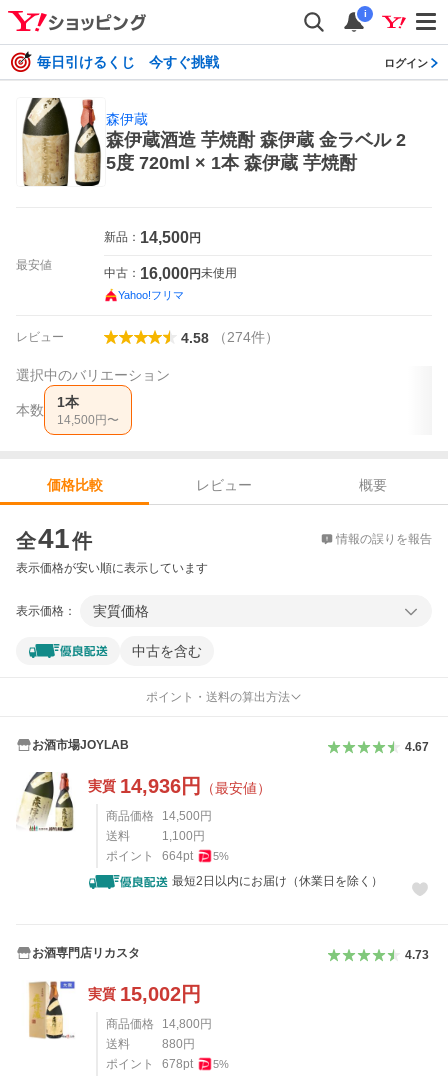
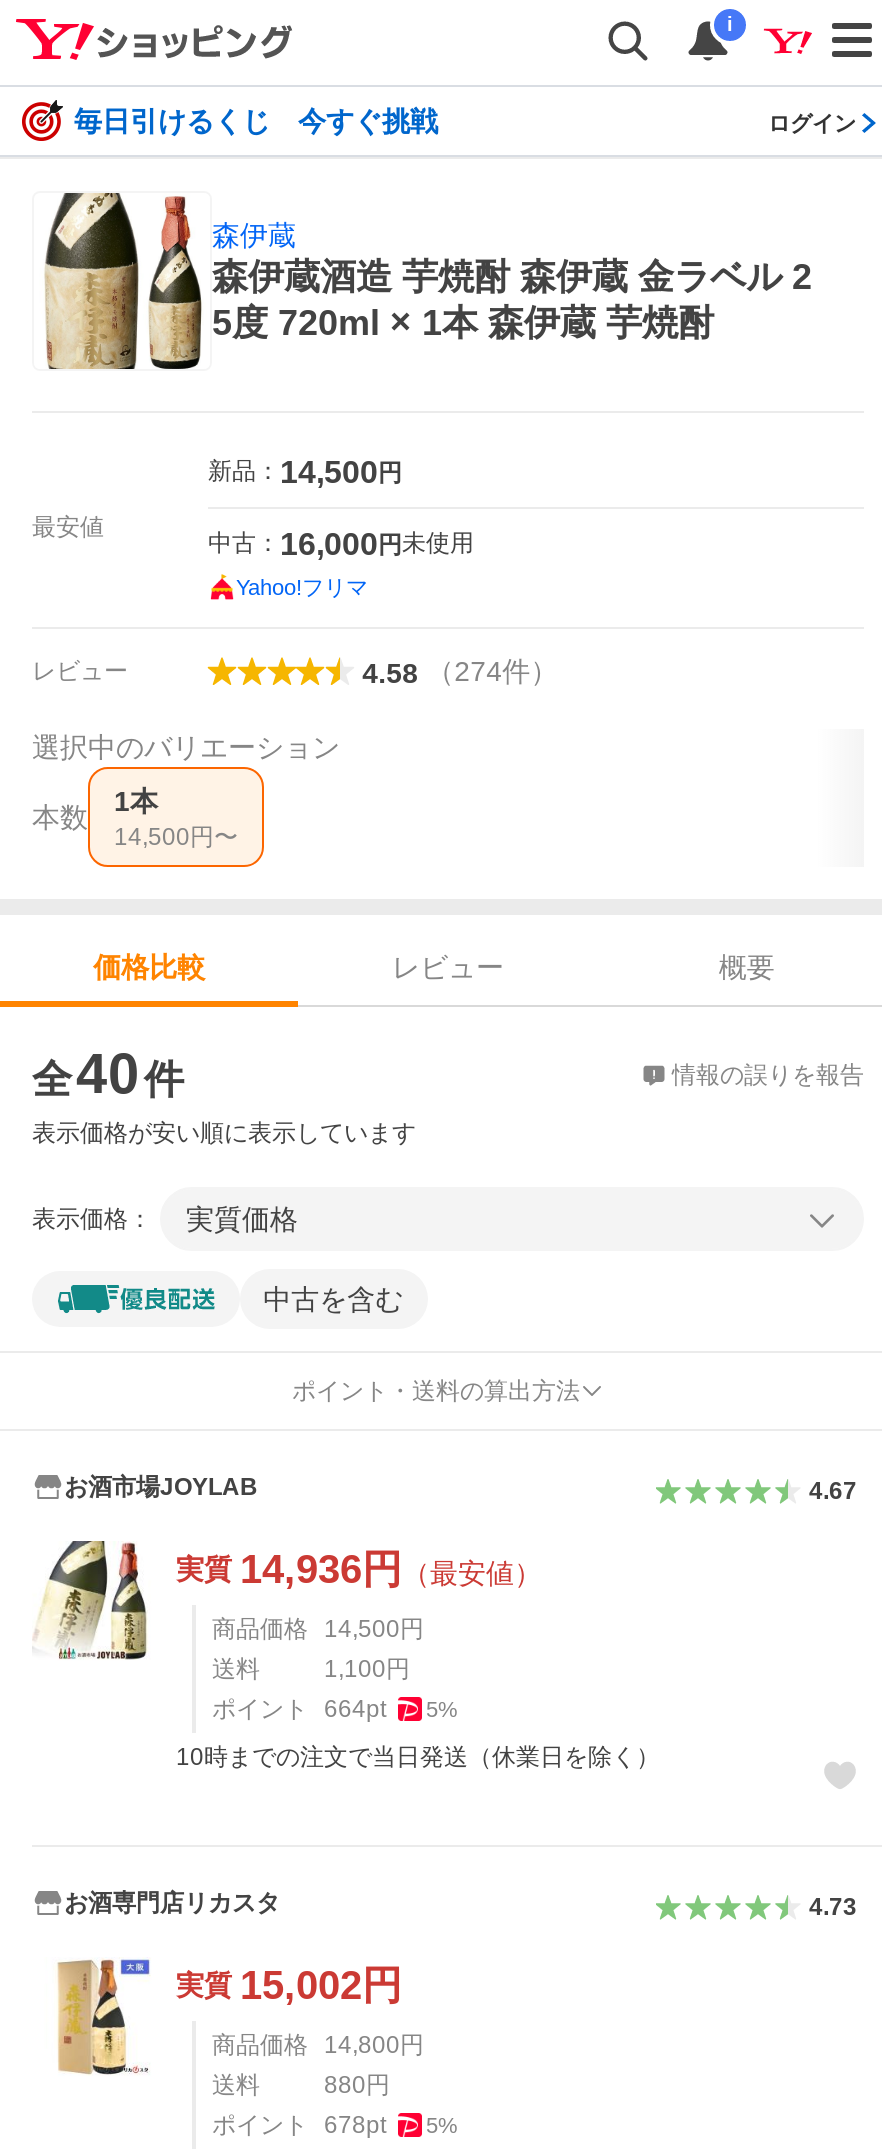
- 全 41 件
+ 全 40 件

- 最短2日以内にお届け（休業日を除く）
+ 10時までの注文で当日発送（休業日を除く）
